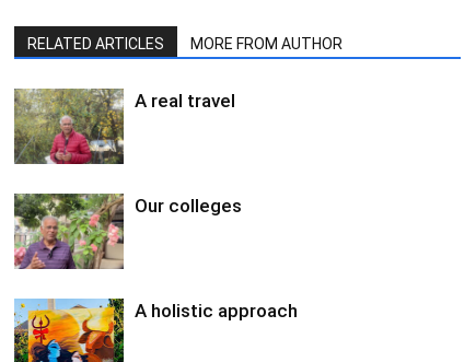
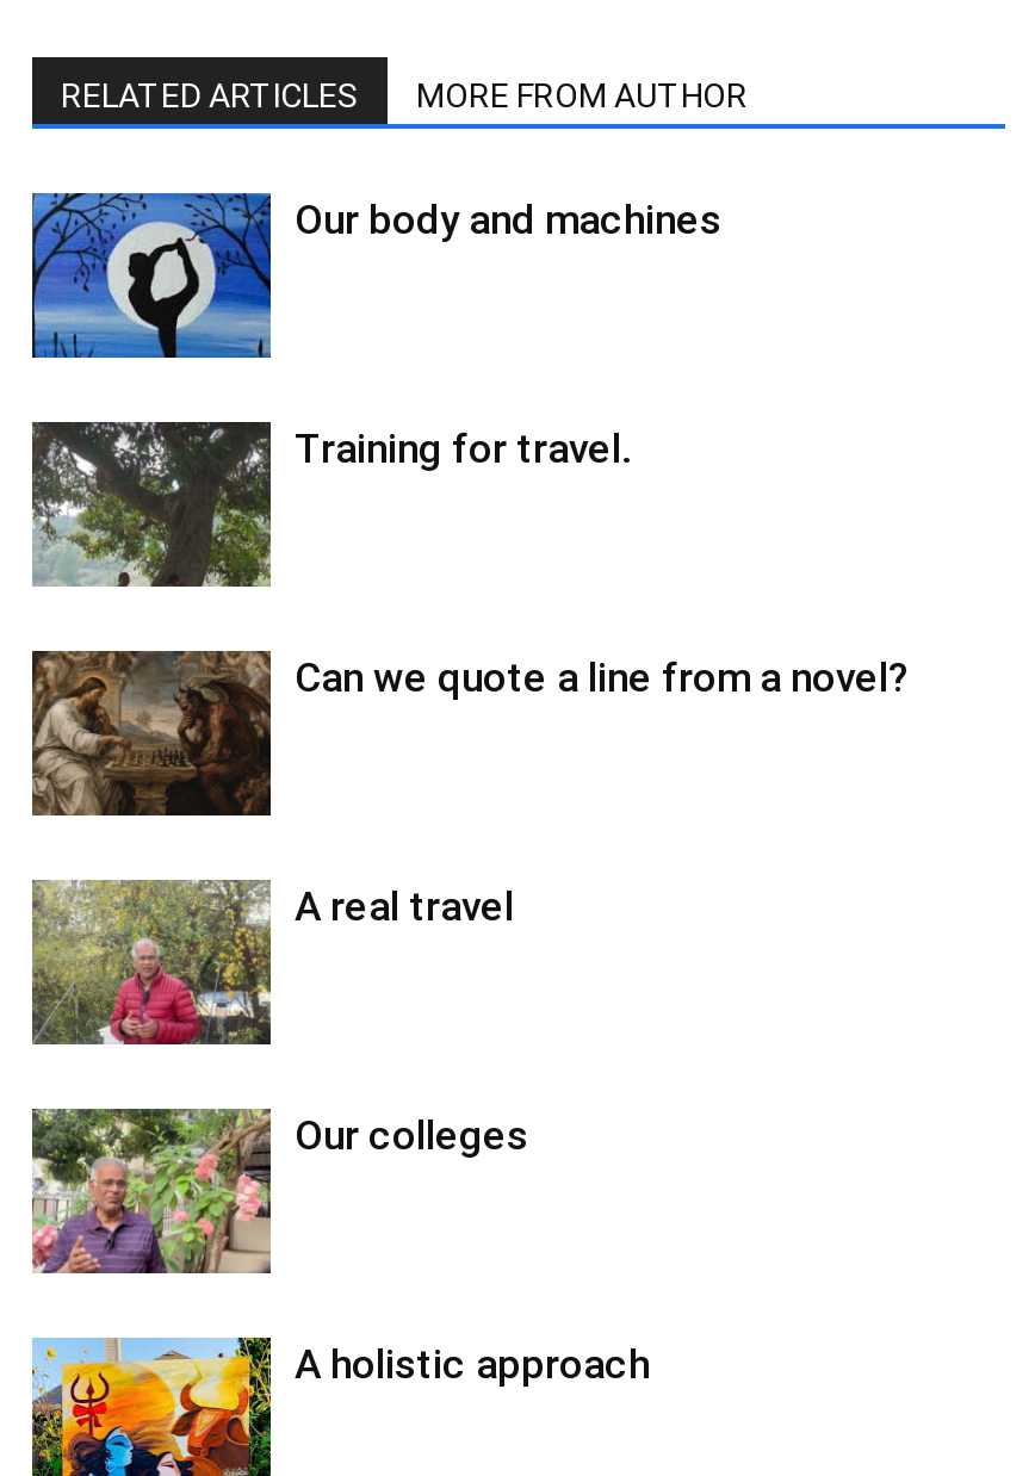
+ [image]
+ Our body and machines

+ [image]
+ Training for travel.

+ [image]
+ Can we quote a line from a novel?
